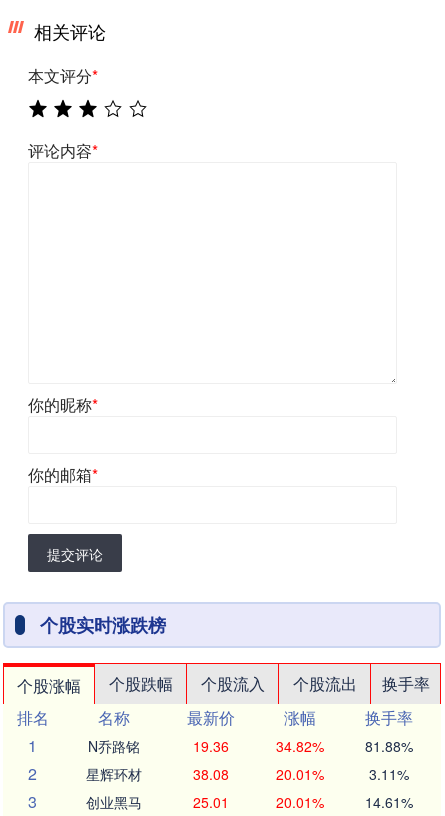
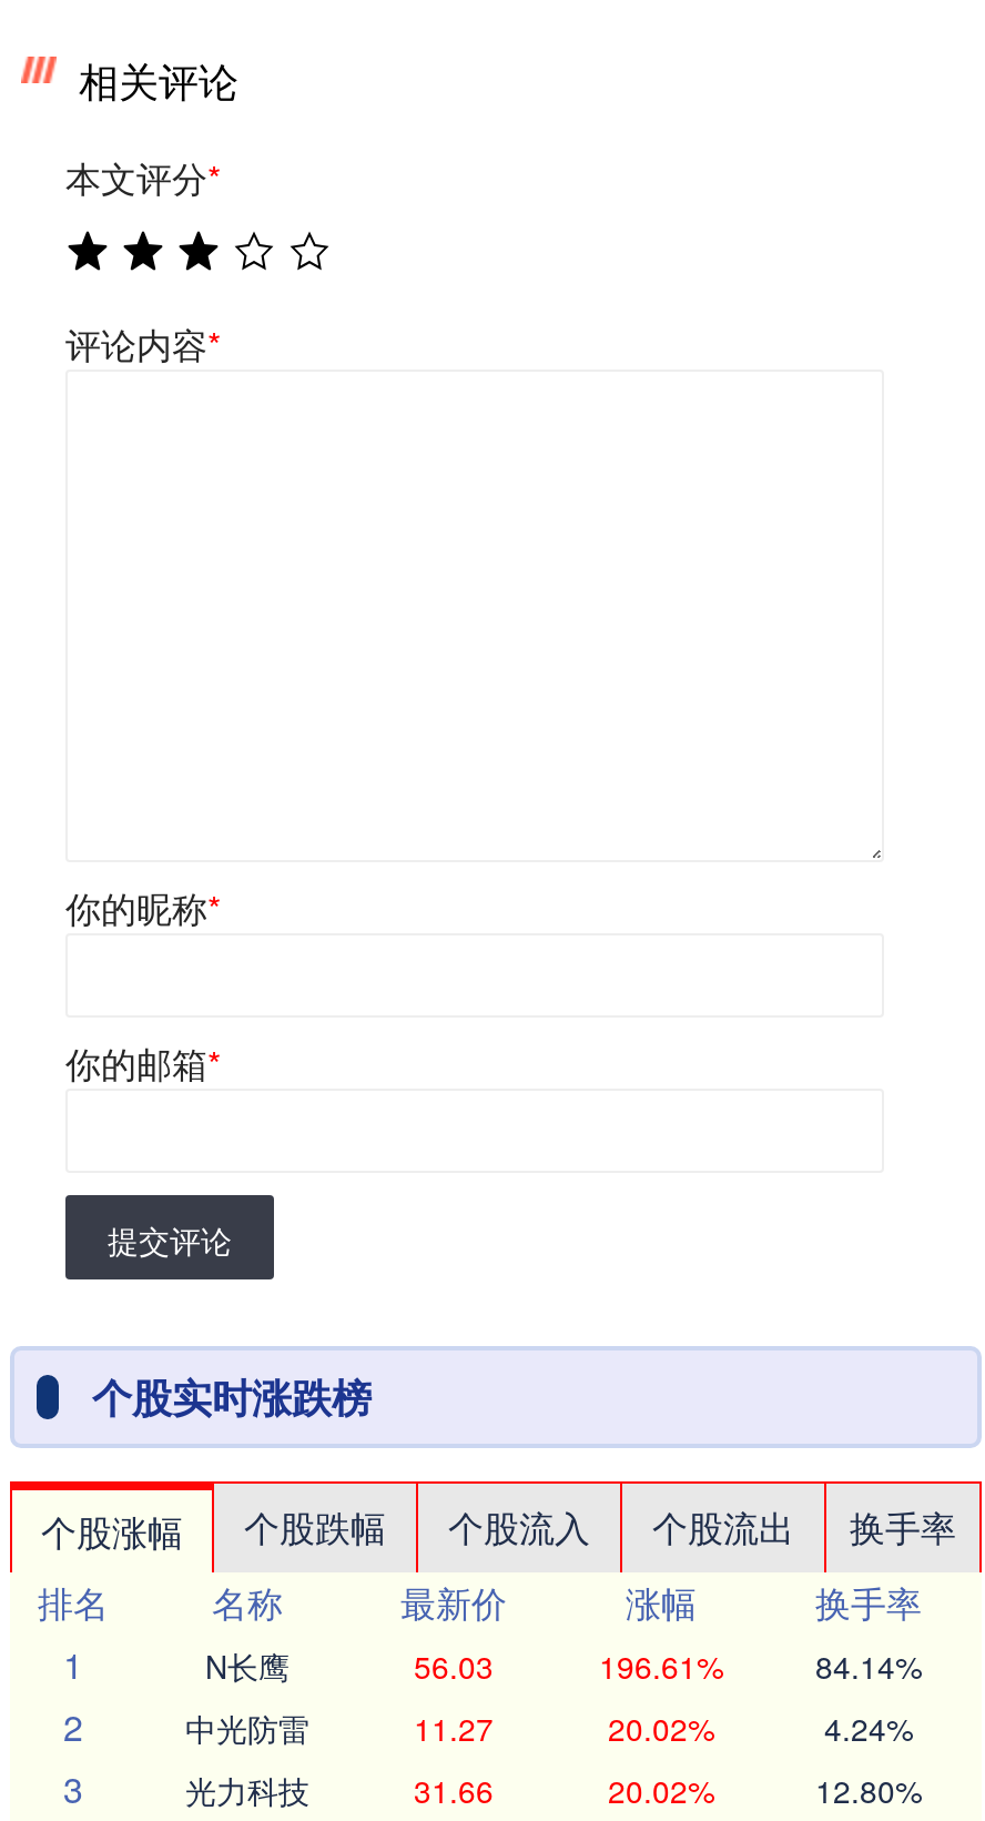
- N乔路铭
- 19.36
- 34.82%
- 81.88%
+ N长鹰
+ 56.03
+ 196.61%
+ 84.14%

- 星辉环材
- 38.08
- 20.01%
- 3.11%
+ 中光防雷
+ 11.27
+ 20.02%
+ 4.24%

- 创业黑马
- 25.01
- 20.01%
- 14.61%
+ 光力科技
+ 31.66
+ 20.02%
+ 12.80%
